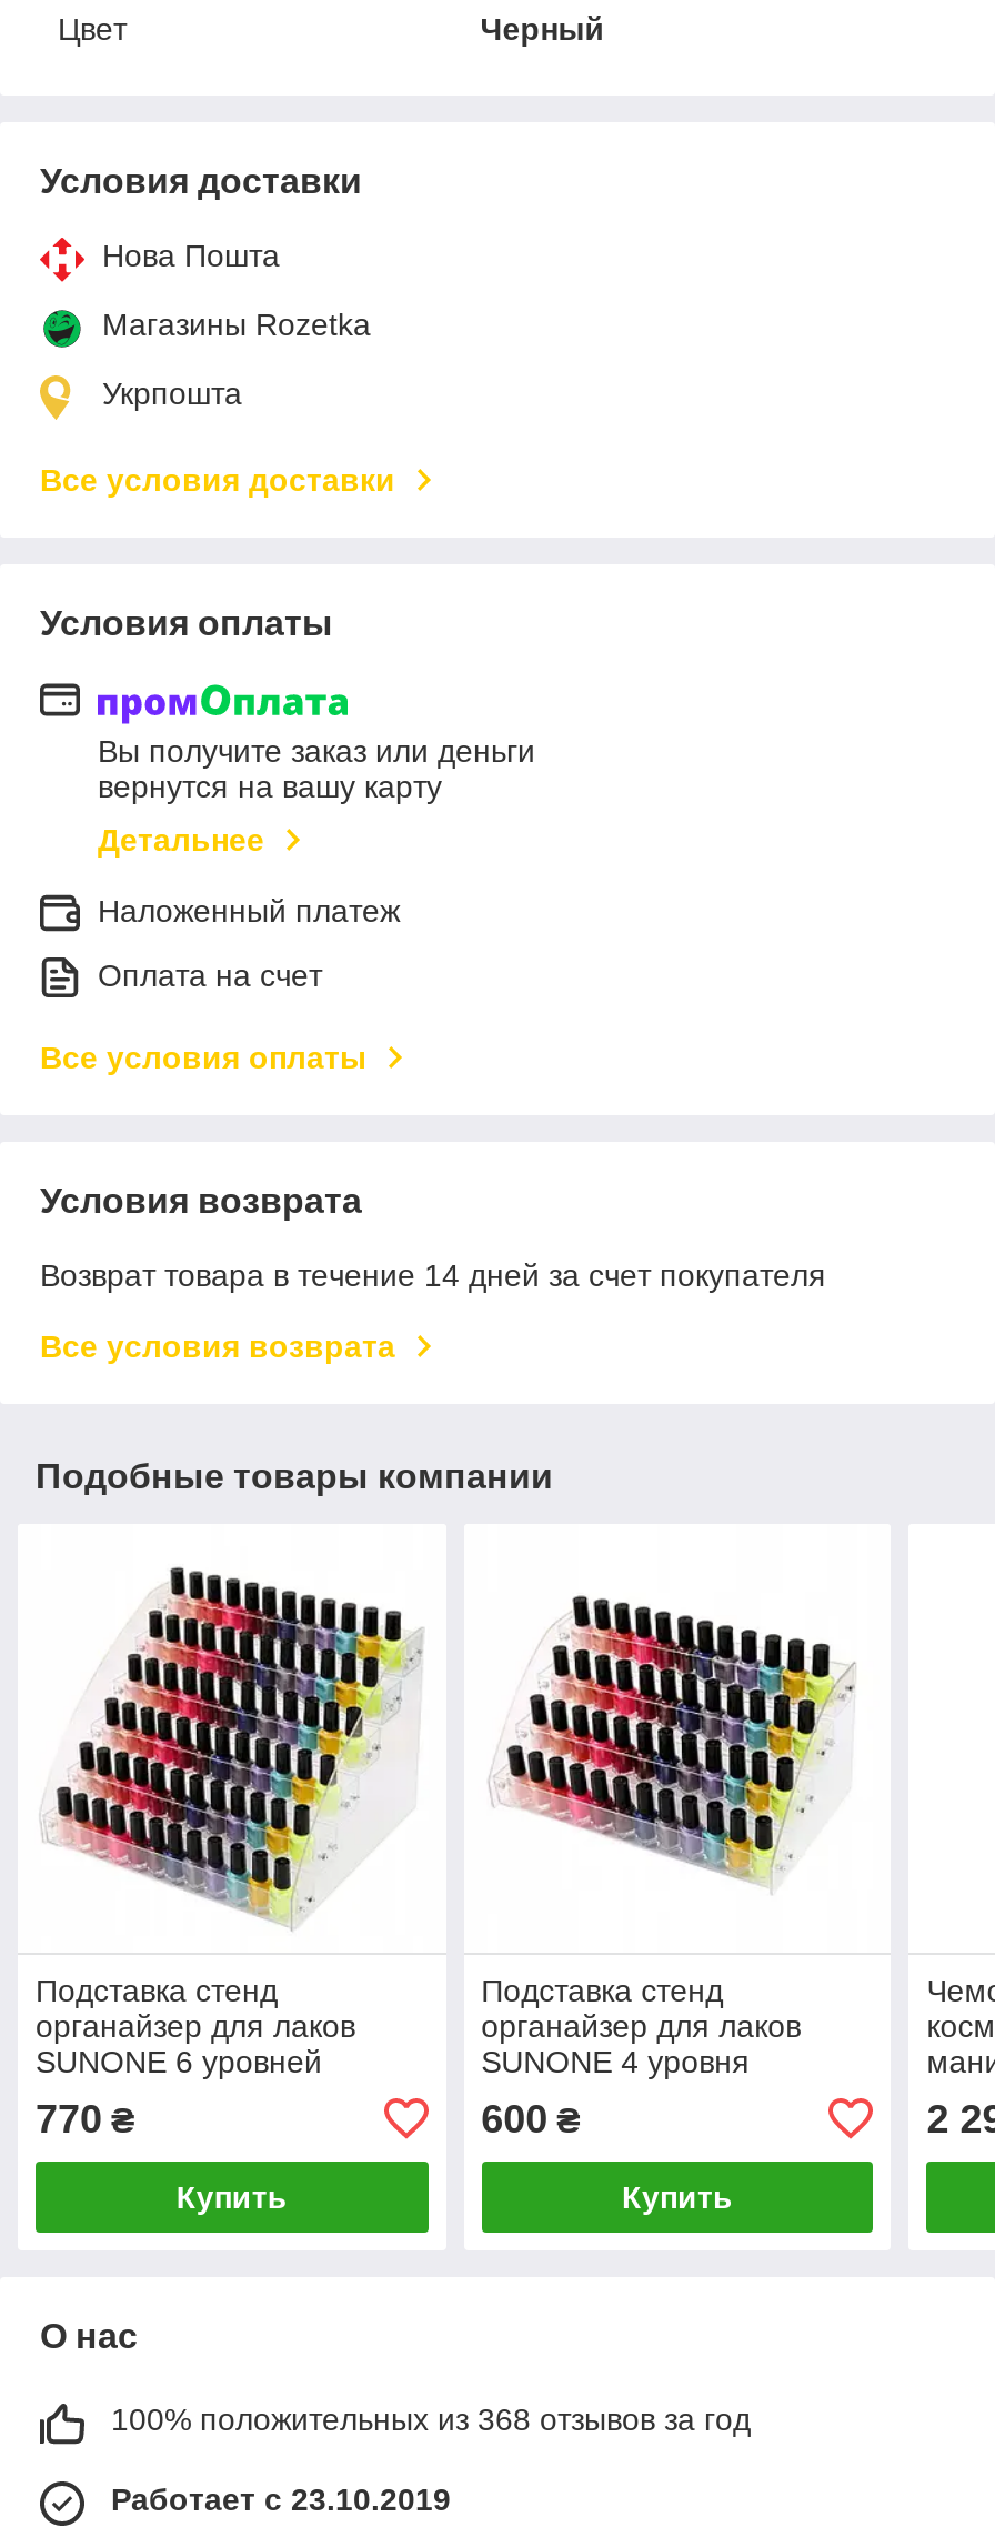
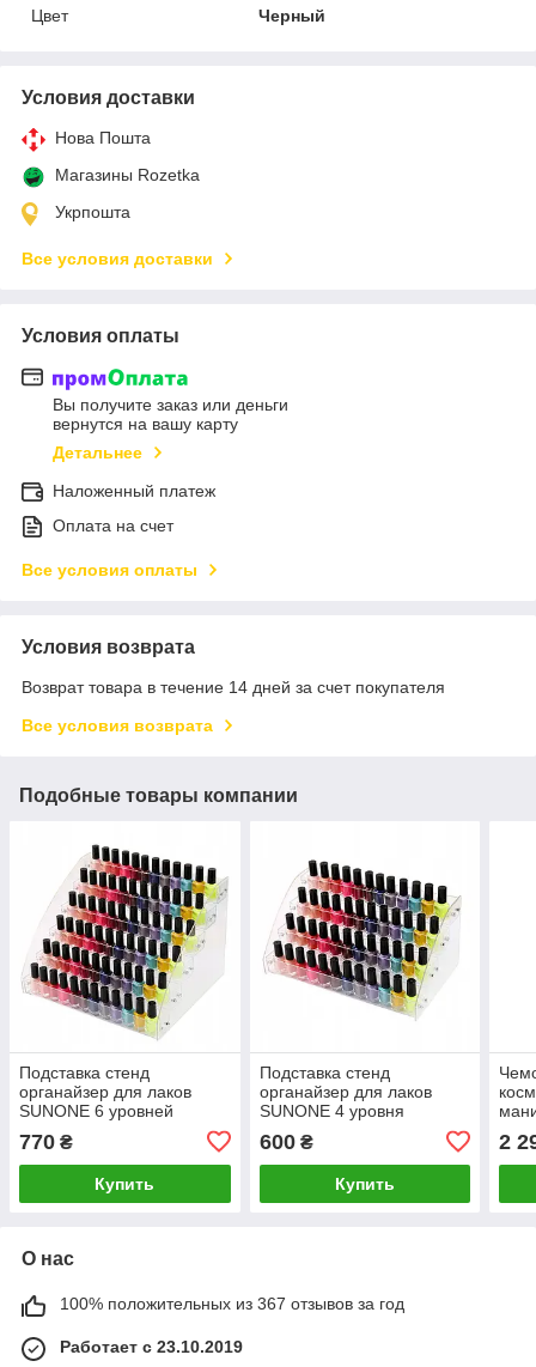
- 100% положительных из 368 отзывов за год
+ 100% положительных из 367 отзывов за год
